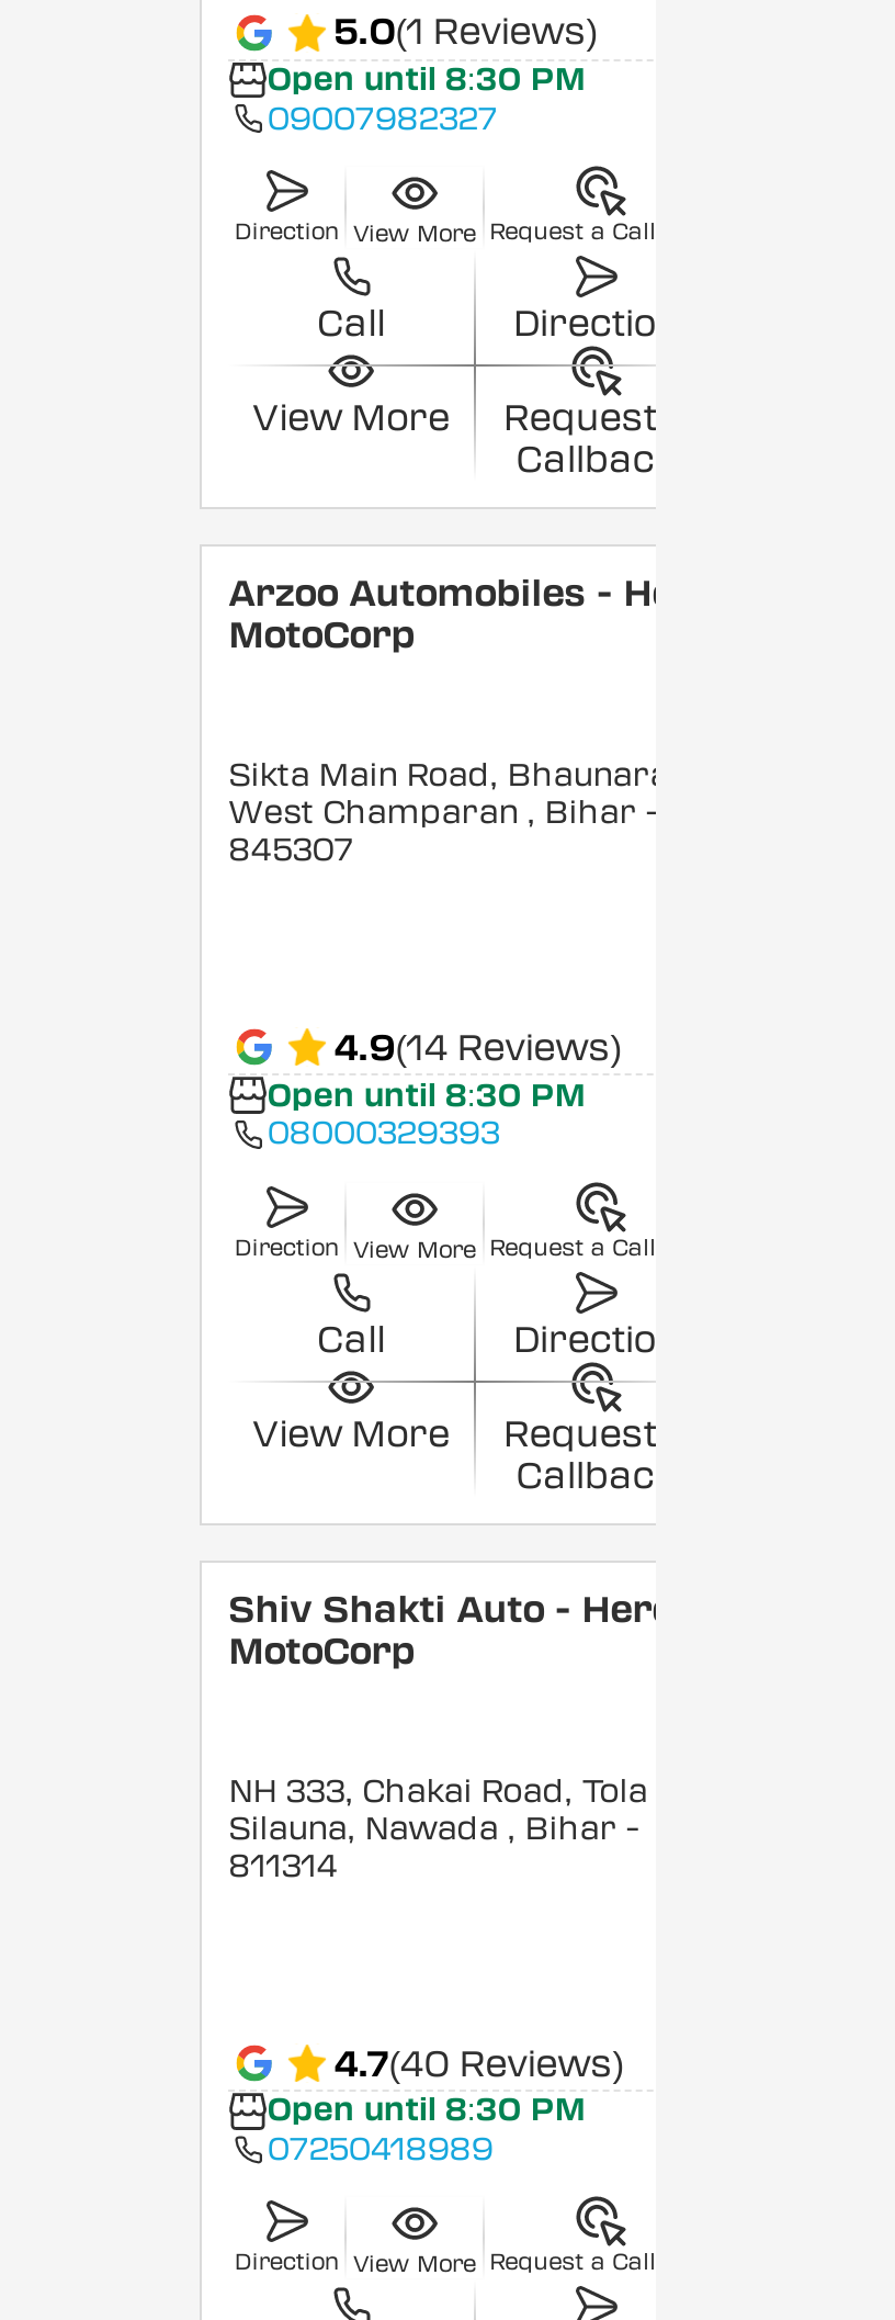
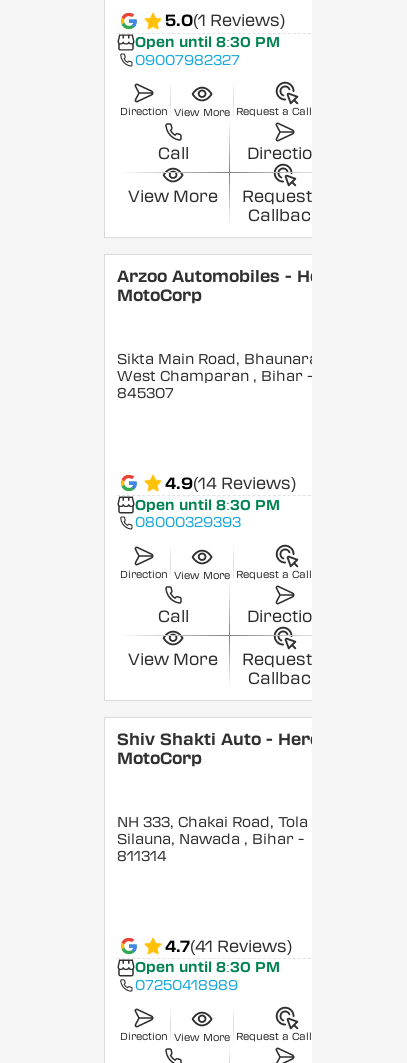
- 4.7(40 Reviews)
+ 4.7(41 Reviews)
